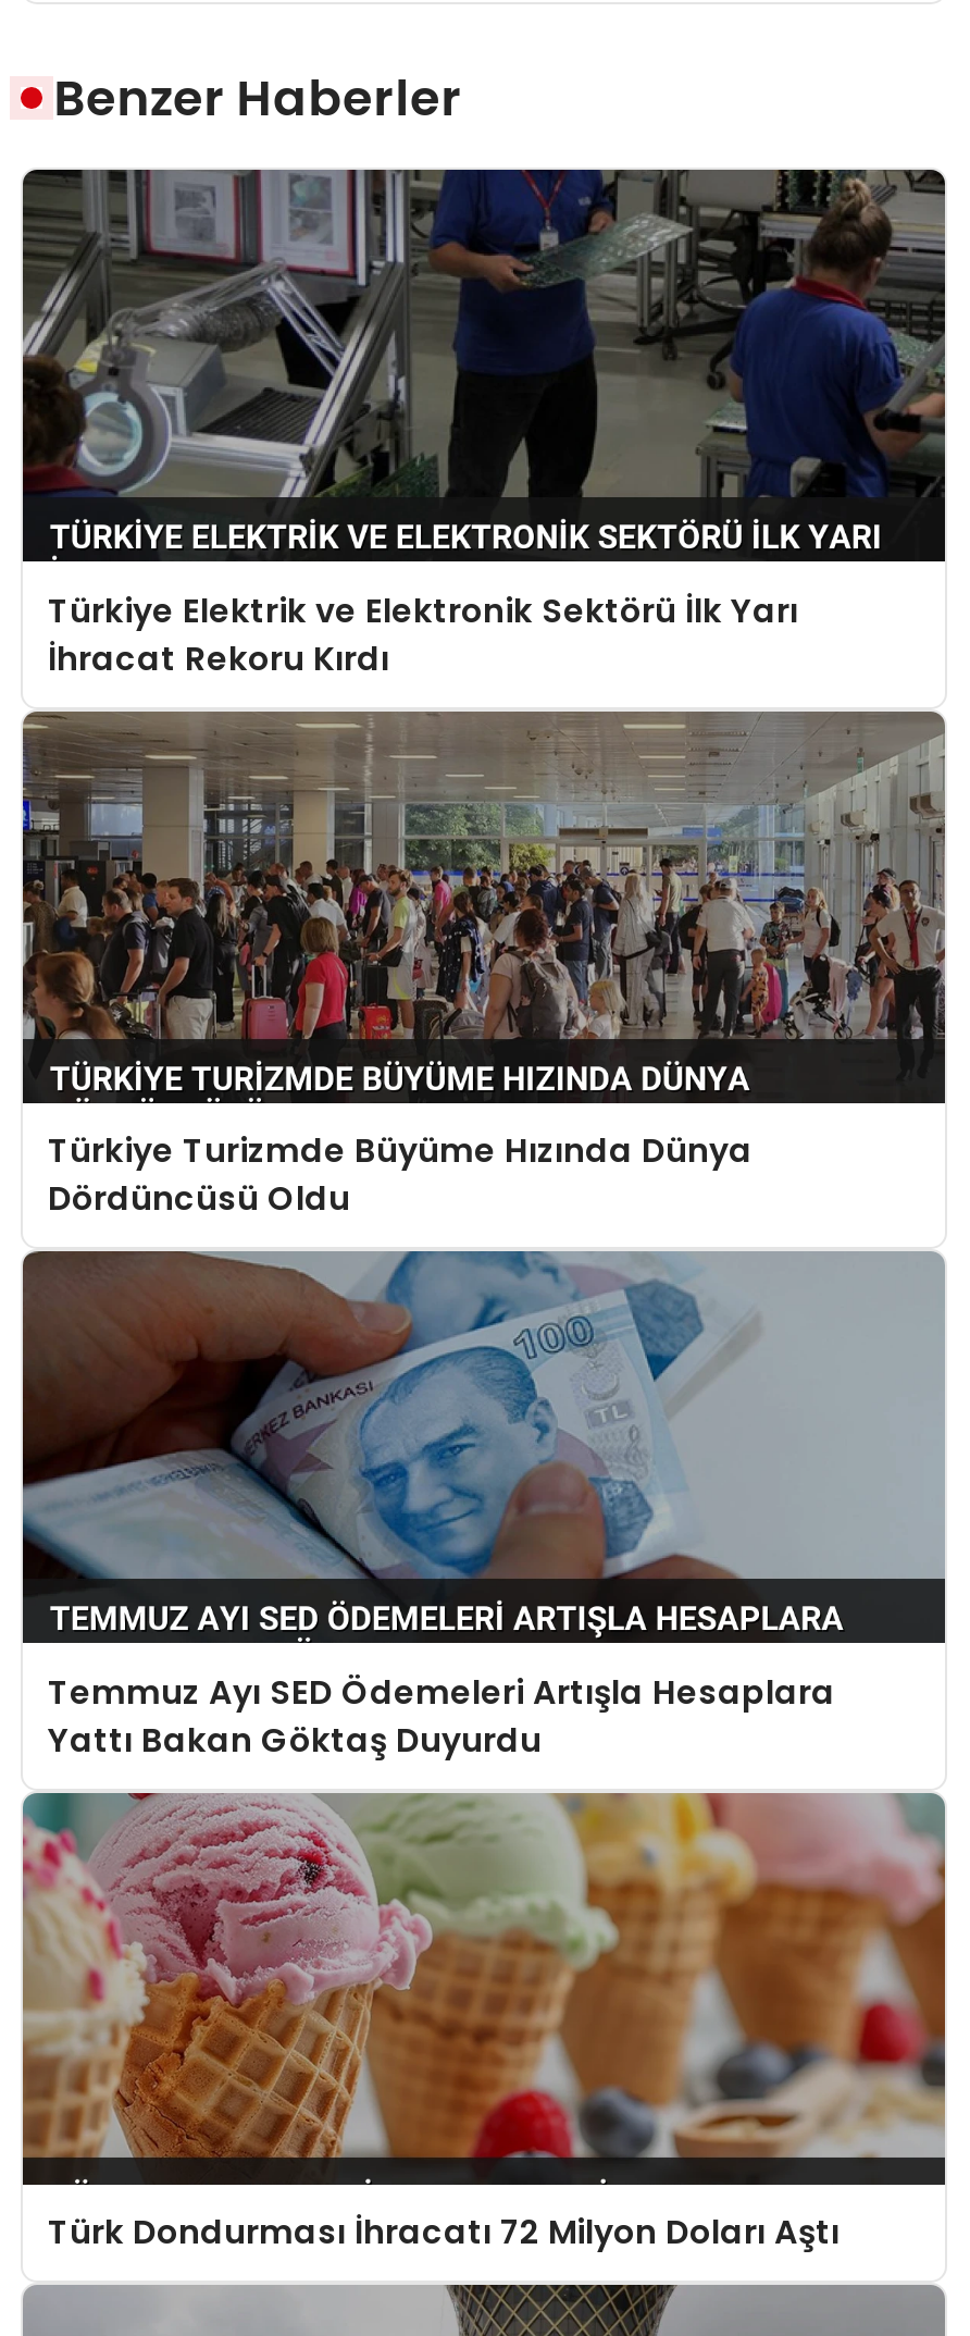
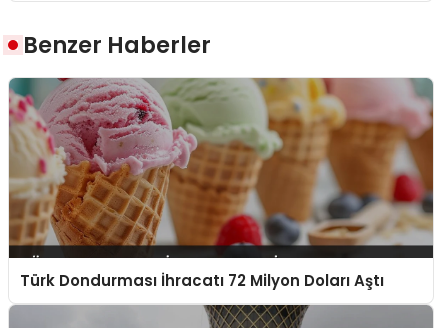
- [image]
- Türkiye Elektrik ve Elektronik Sektörü İlk Yarı
- İhracat Rekoru Kırdı

- [image]
- Türkiye Turizmde Büyüme Hızında Dünya
- Dördüncüsü Oldu

- [image]
- Temmuz Ayı SED Ödemeleri Artışla Hesaplara
- Yattı Bakan Göktaş Duyurdu
